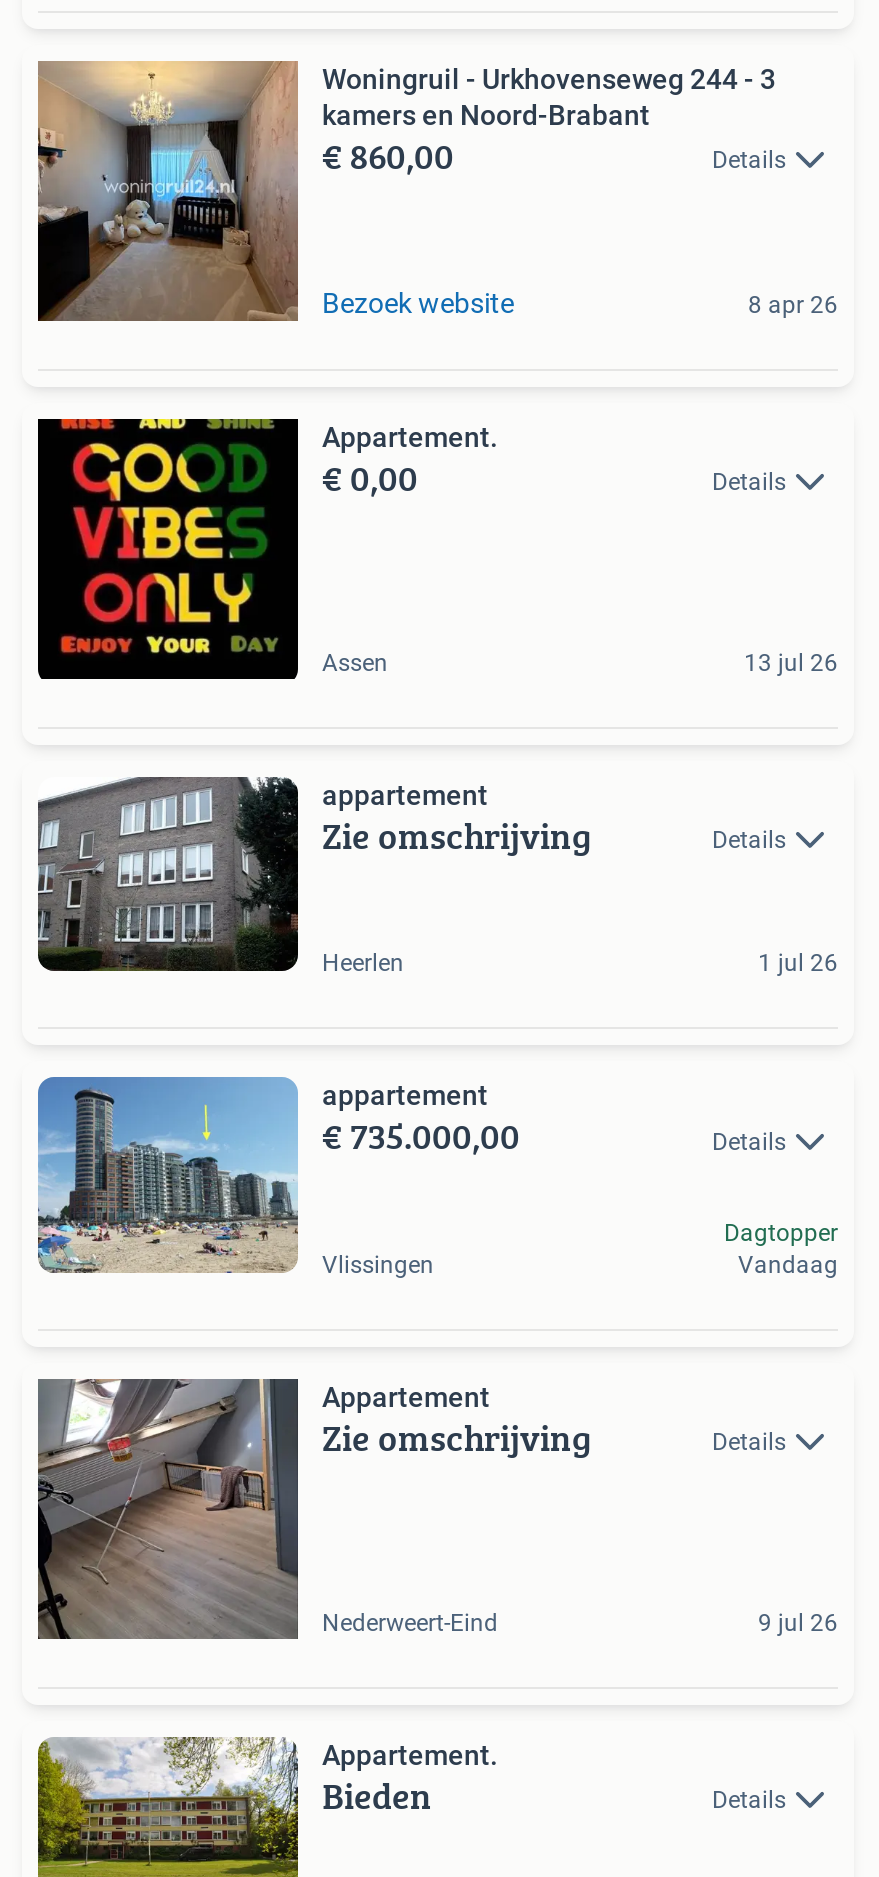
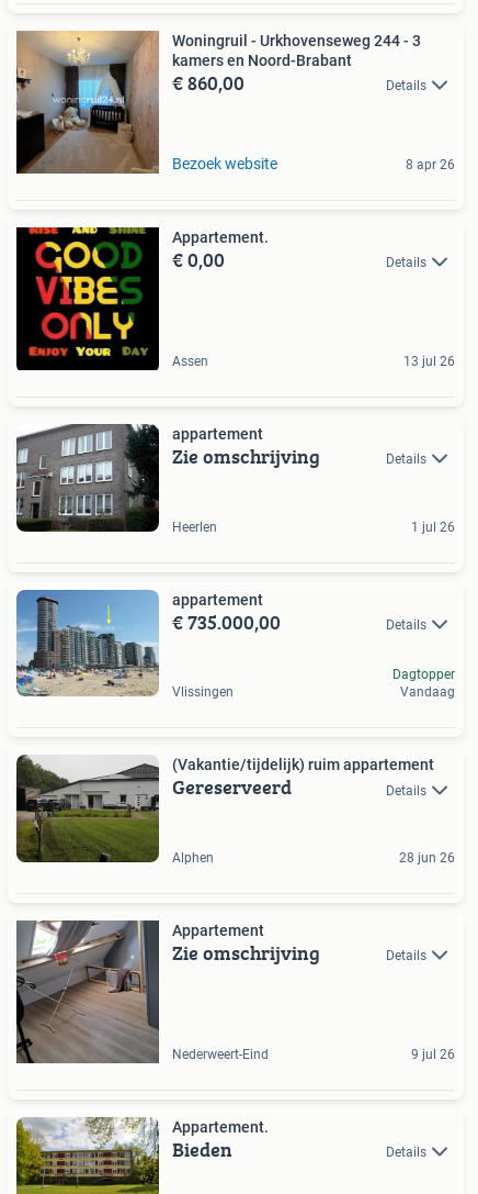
+ [image]
+ (Vakantie/tijdelijk) ruim appartement
+ Gereserveerd
+ Details

+ Alphen
+ 28 jun 26
